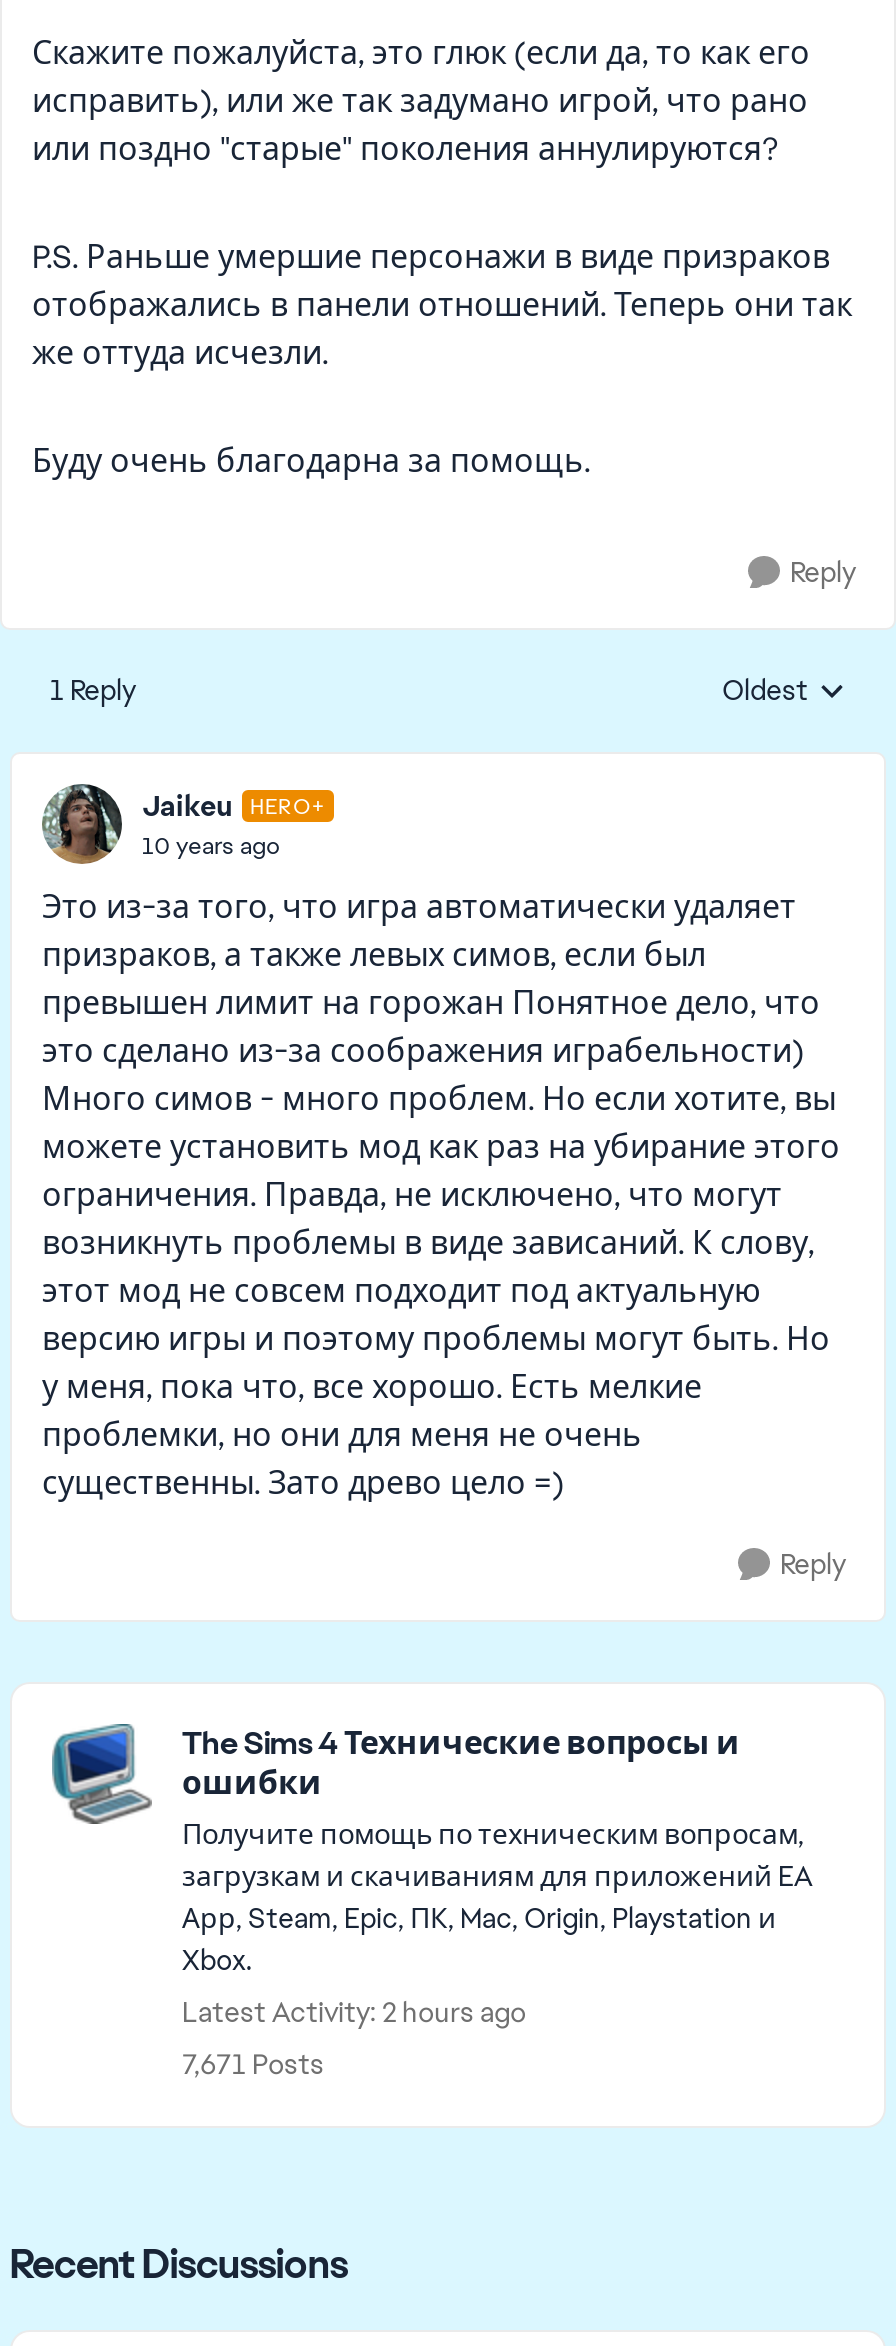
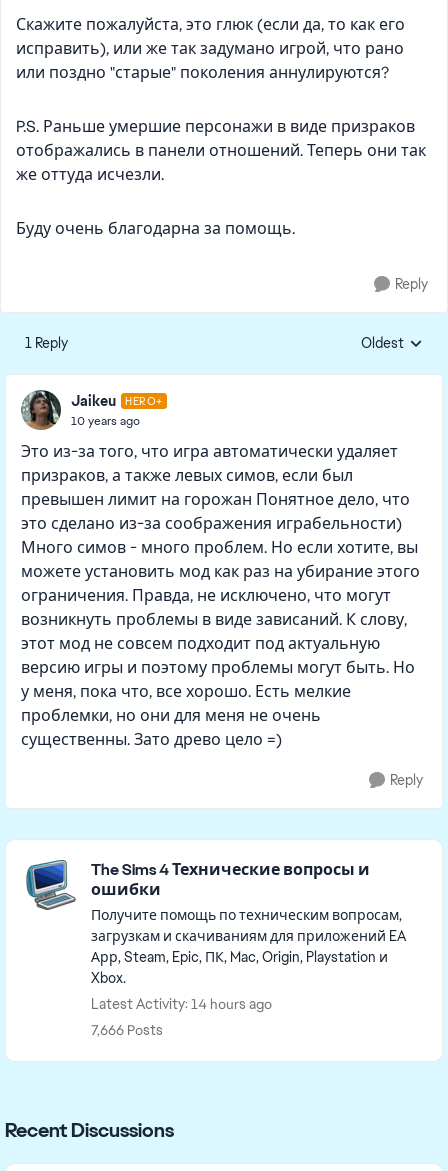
- Latest Activity: 2 hours ago
+ Latest Activity: 14 hours ago

- 7,671 Posts
+ 7,666 Posts
